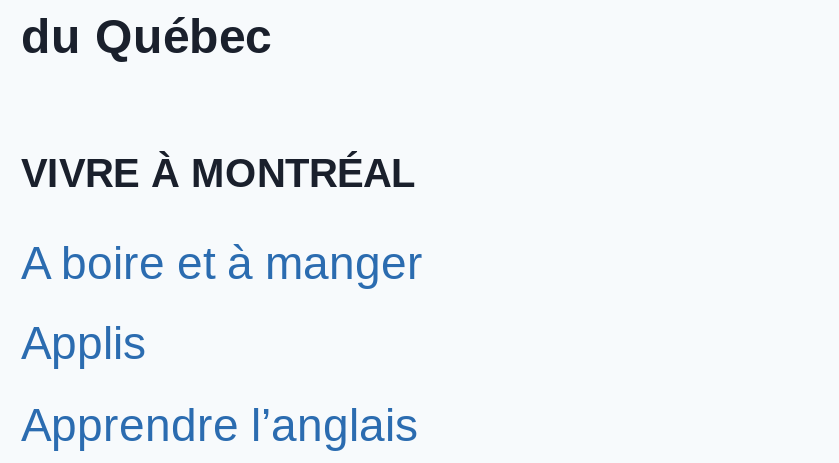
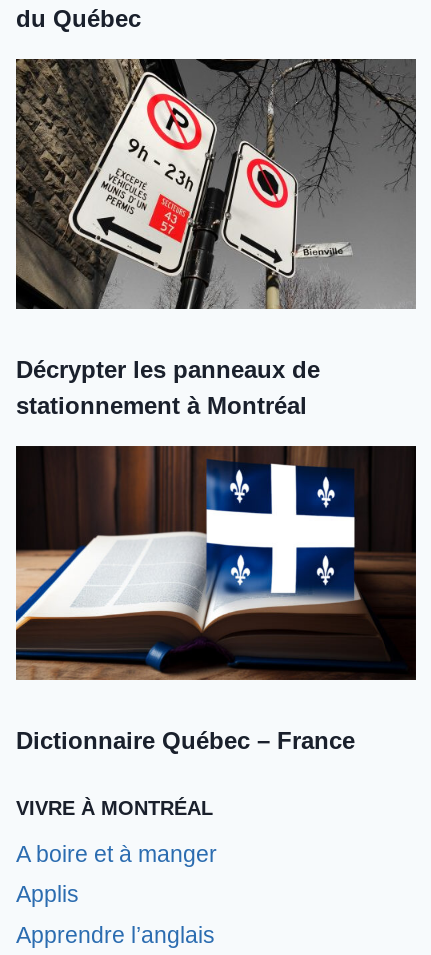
+ [image]

+ [image]

+ Décrypter les panneaux de
+ stationnement à Montréal

+ Dictionnaire Québec – France
